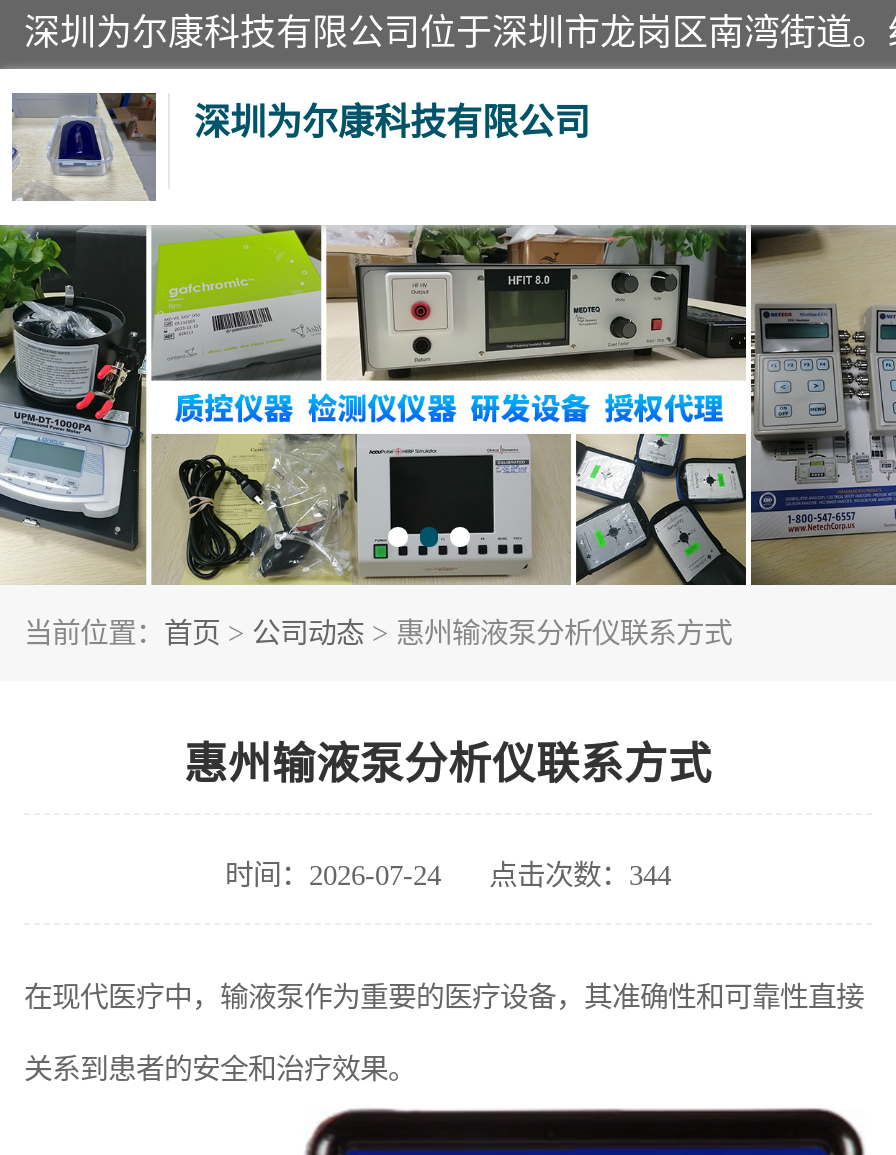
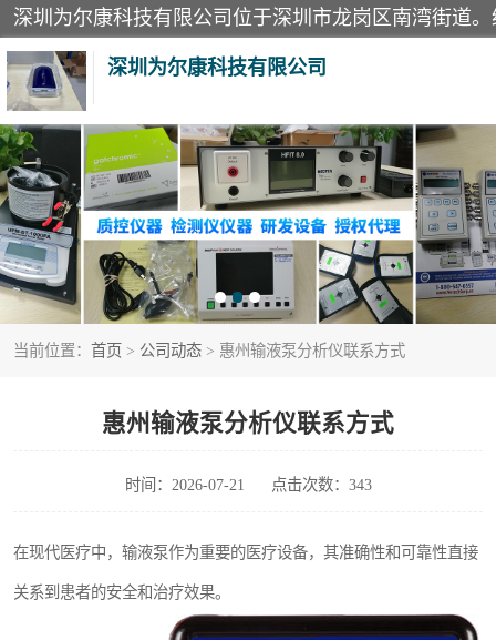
- 时间：2026-07-24
+ 时间：2026-07-21

- 点击次数：344
+ 点击次数：343
